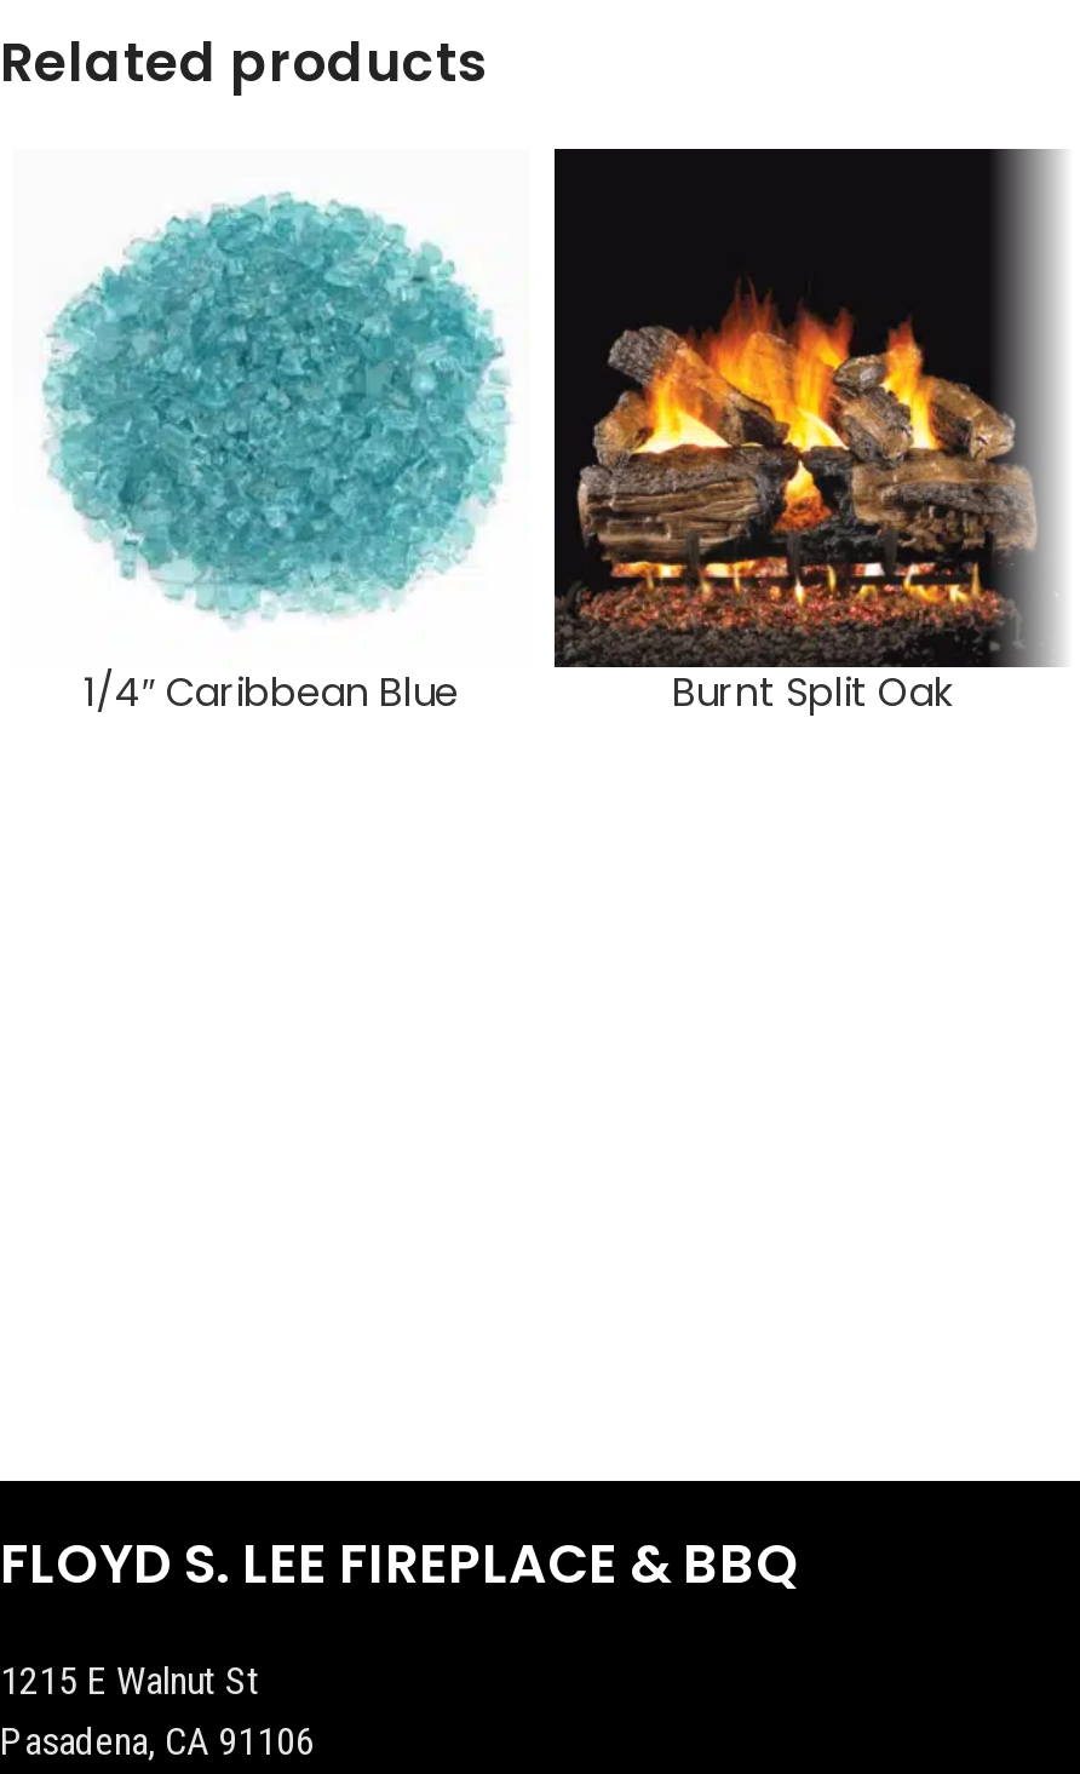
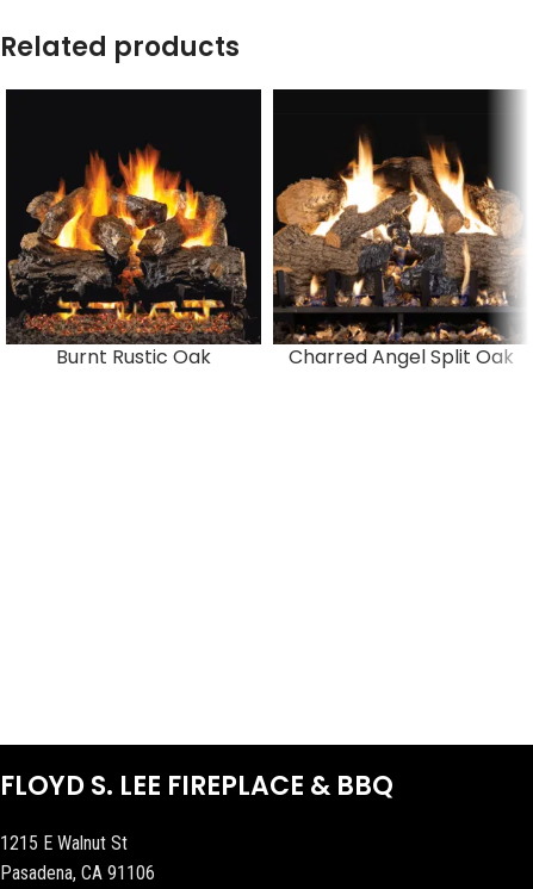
- [image]
- 1/4″ Caribbean Blue
- Burnt Split Oak
+ [image]
+ Burnt Rustic Oak
+ Charred Angel Split Oak

- [image]
+ [image]
